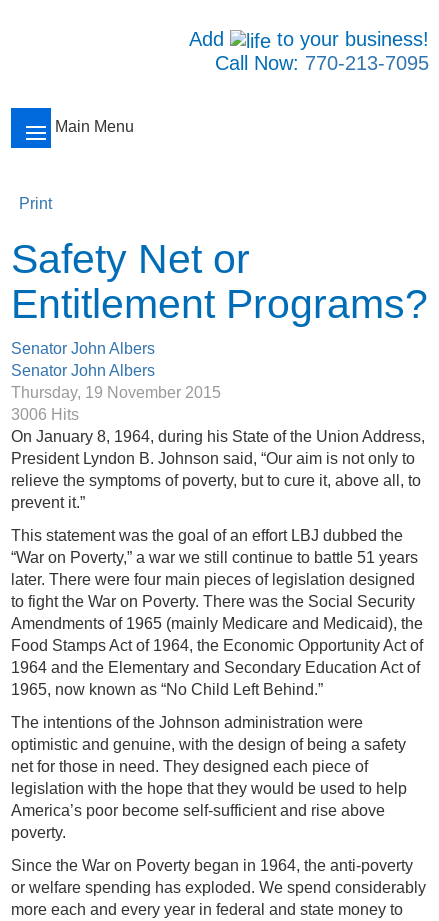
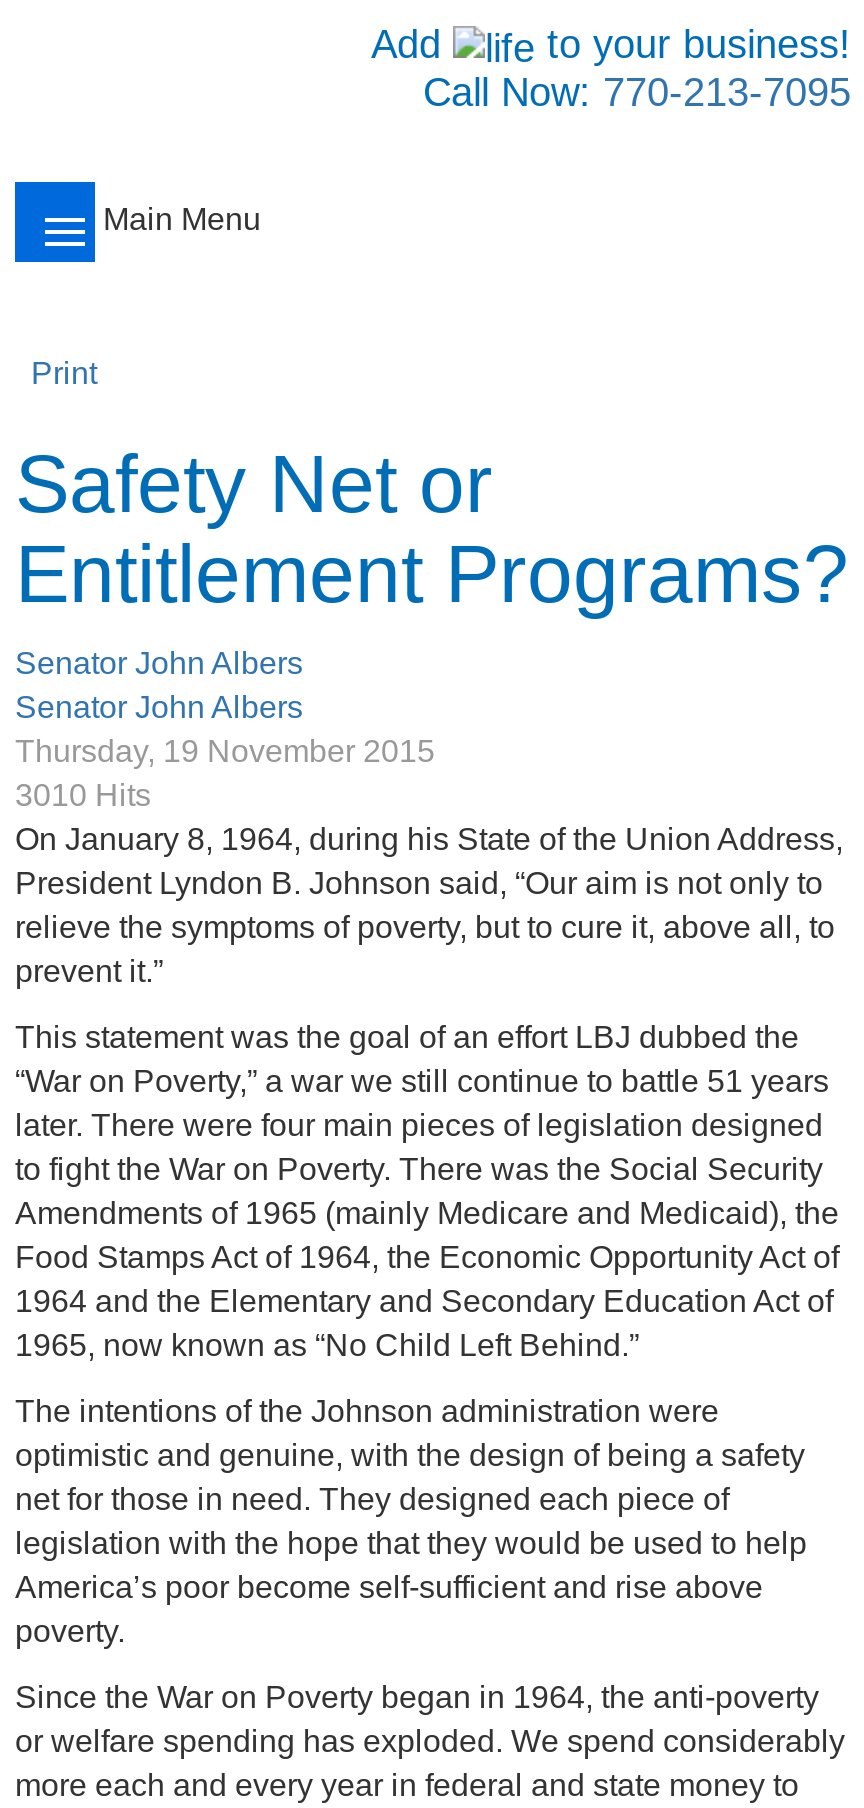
- 3006 Hits
+ 3010 Hits
